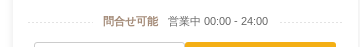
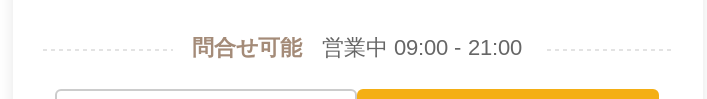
- 問合せ可能 営業中 00:00 - 24:00
+ 問合せ可能 営業中 09:00 - 21:00
